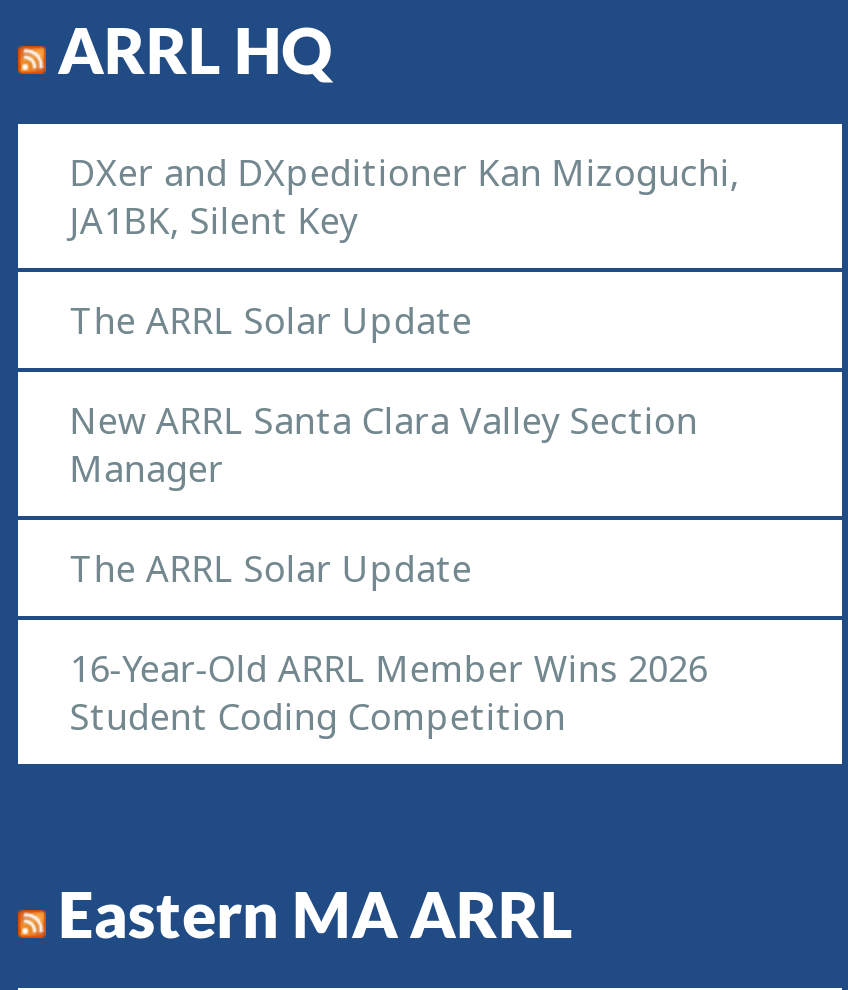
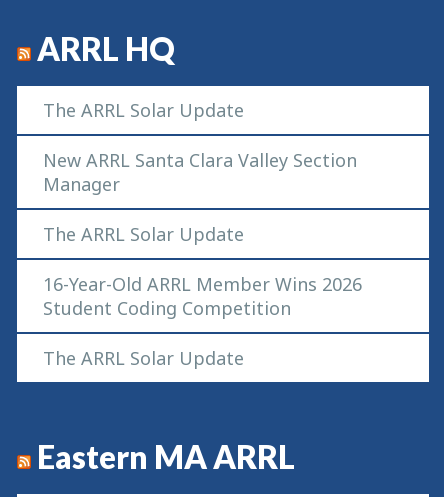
- DXer and DXpeditioner Kan Mizoguchi,
- JA1BK, Silent Key

moved up: The ARRL Solar Update | New ARRL Santa Clara Valley Section | Manager | The ARRL Solar Update | 16-Year-Old ARRL Member Wins 2026 | Student Coding Competition

+ The ARRL Solar Update
